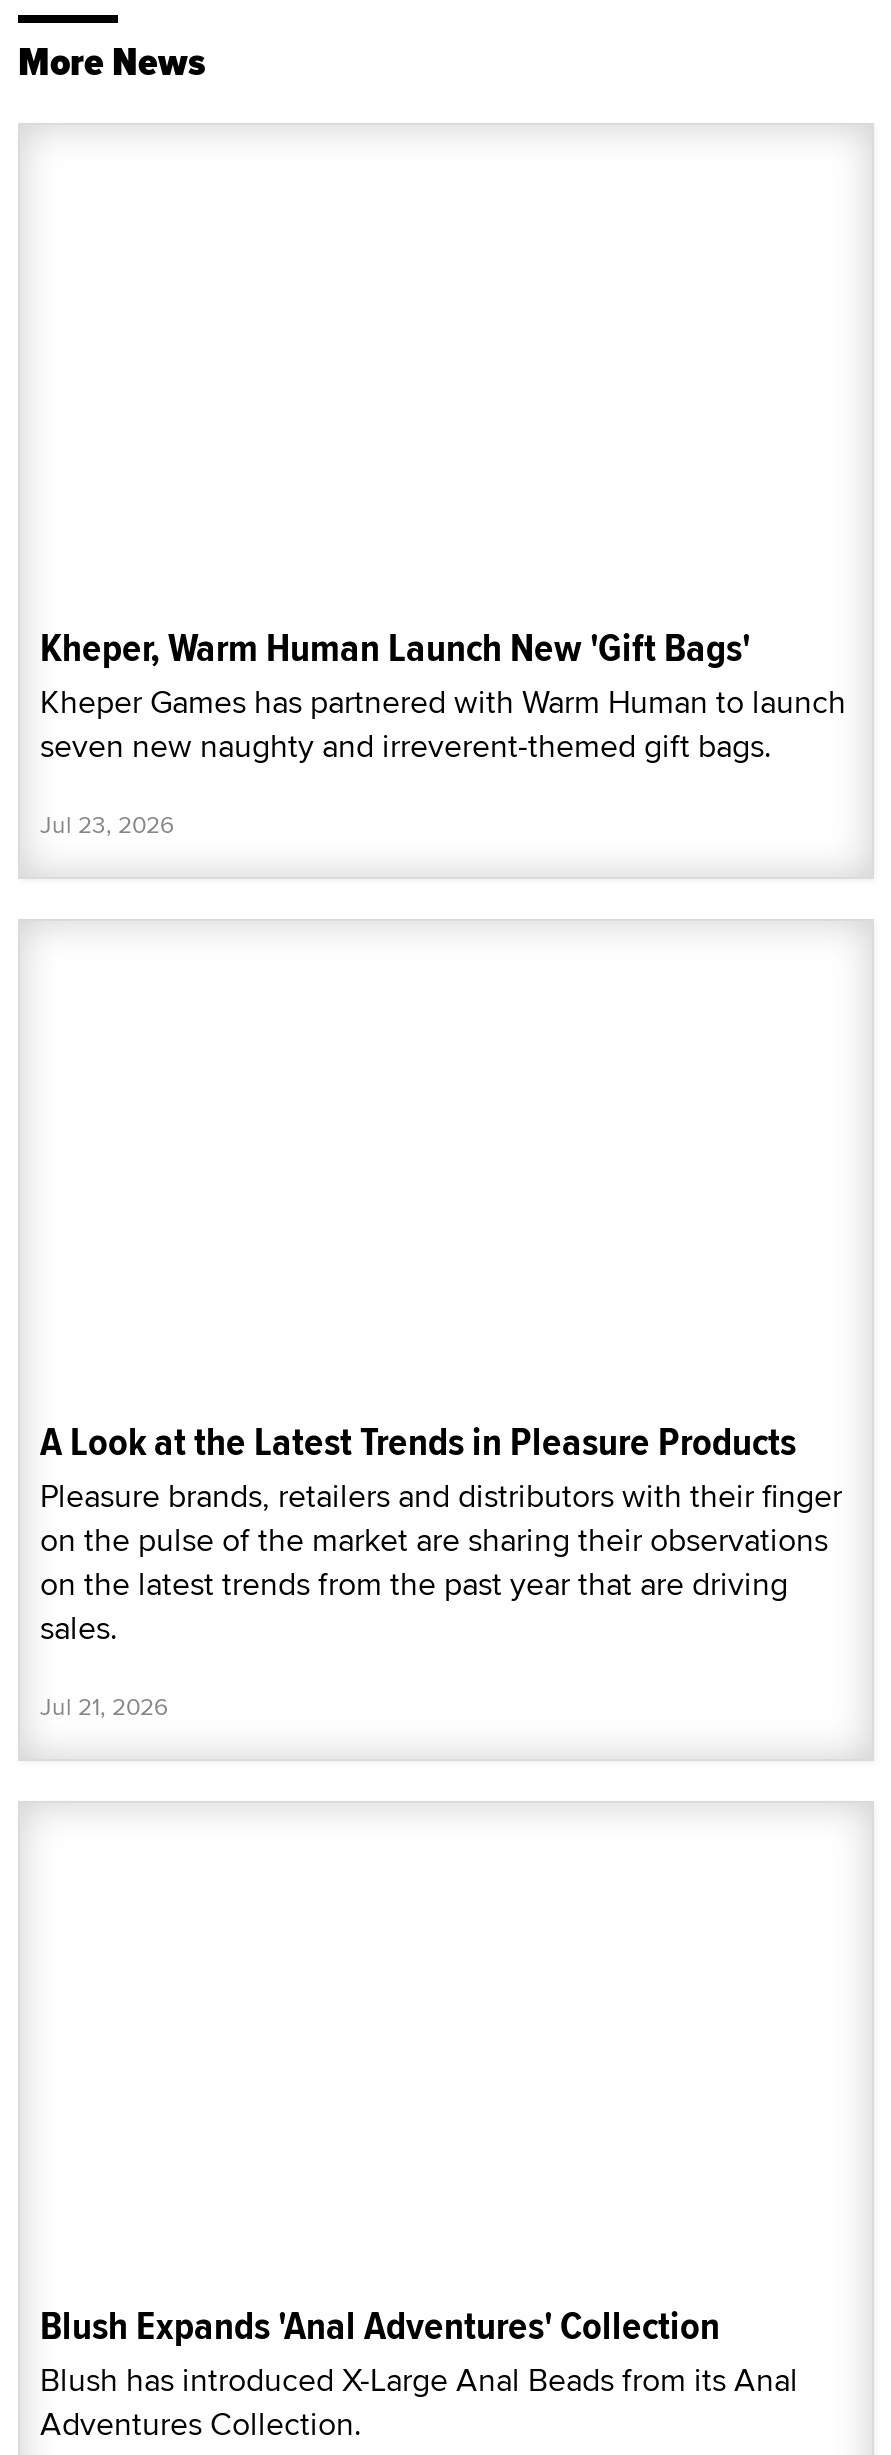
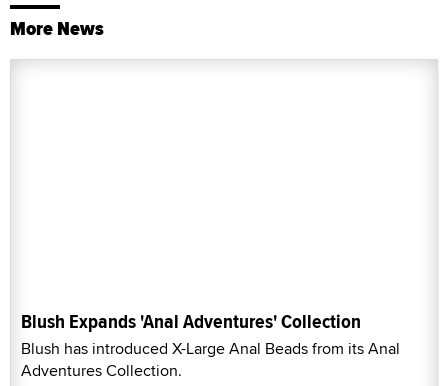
- Kheper, Warm Human Launch New 'Gift Bags'
- Kheper Games has partnered with Warm Human to launch
- seven new naughty and irreverent-themed gift bags.
- Jul 23, 2026

- A Look at the Latest Trends in Pleasure Products
- Pleasure brands, retailers and distributors with their finger
- on the pulse of the market are sharing their observations
- on the latest trends from the past year that are driving
- sales.
- Jul 21, 2026
